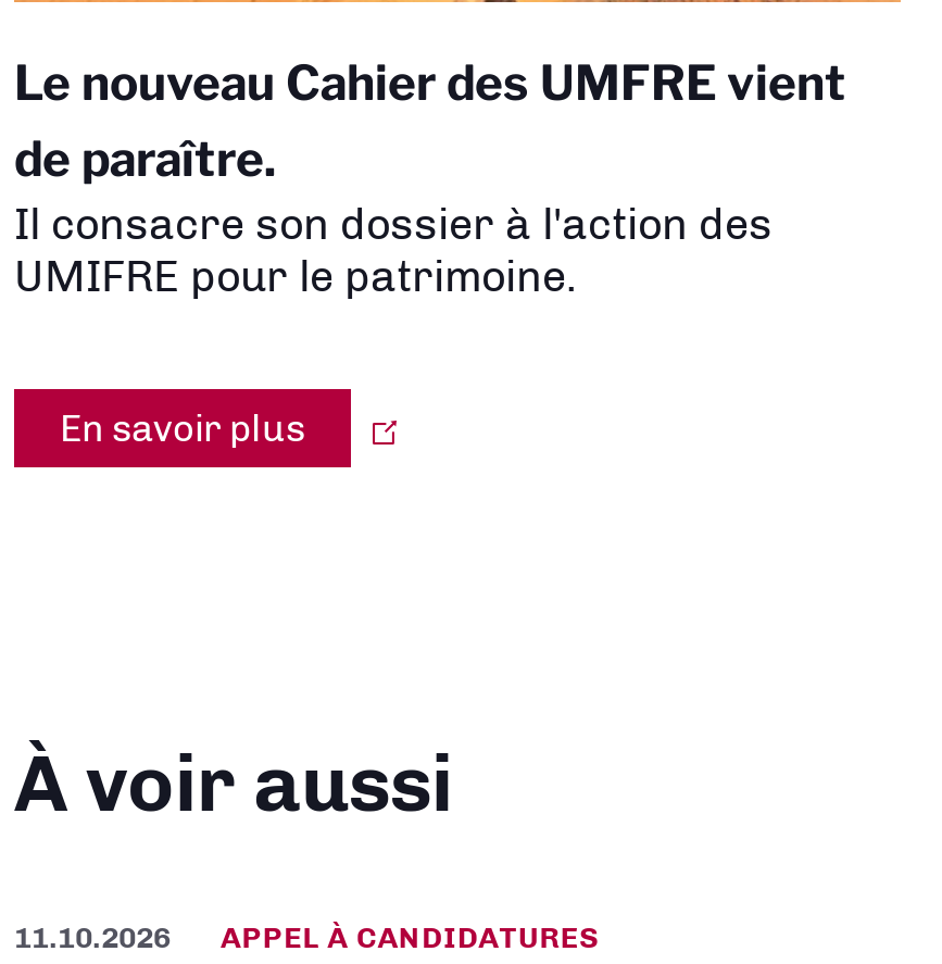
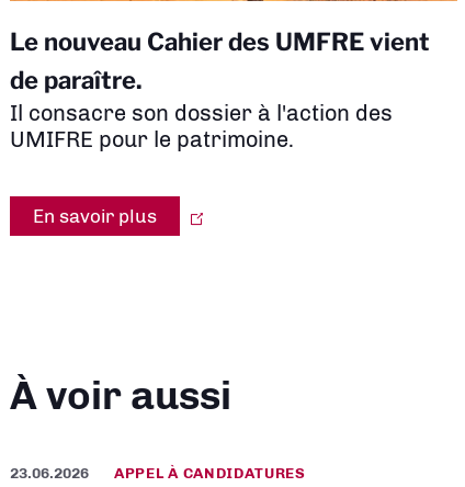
- 11.10.2026 APPEL À CANDIDATURES
+ 23.06.2026 APPEL À CANDIDATURES
